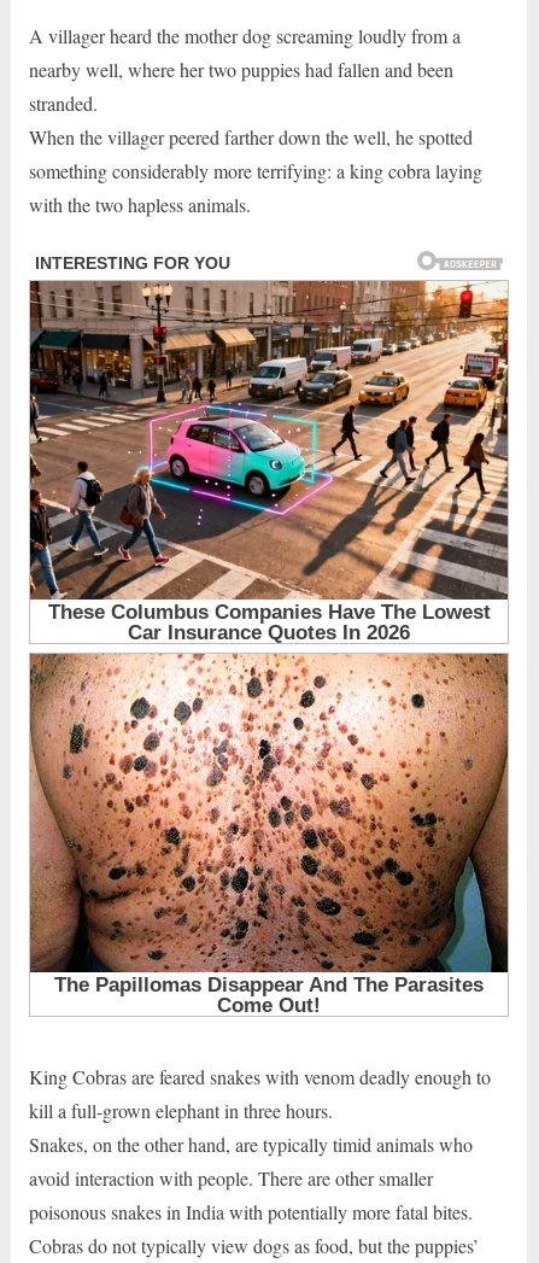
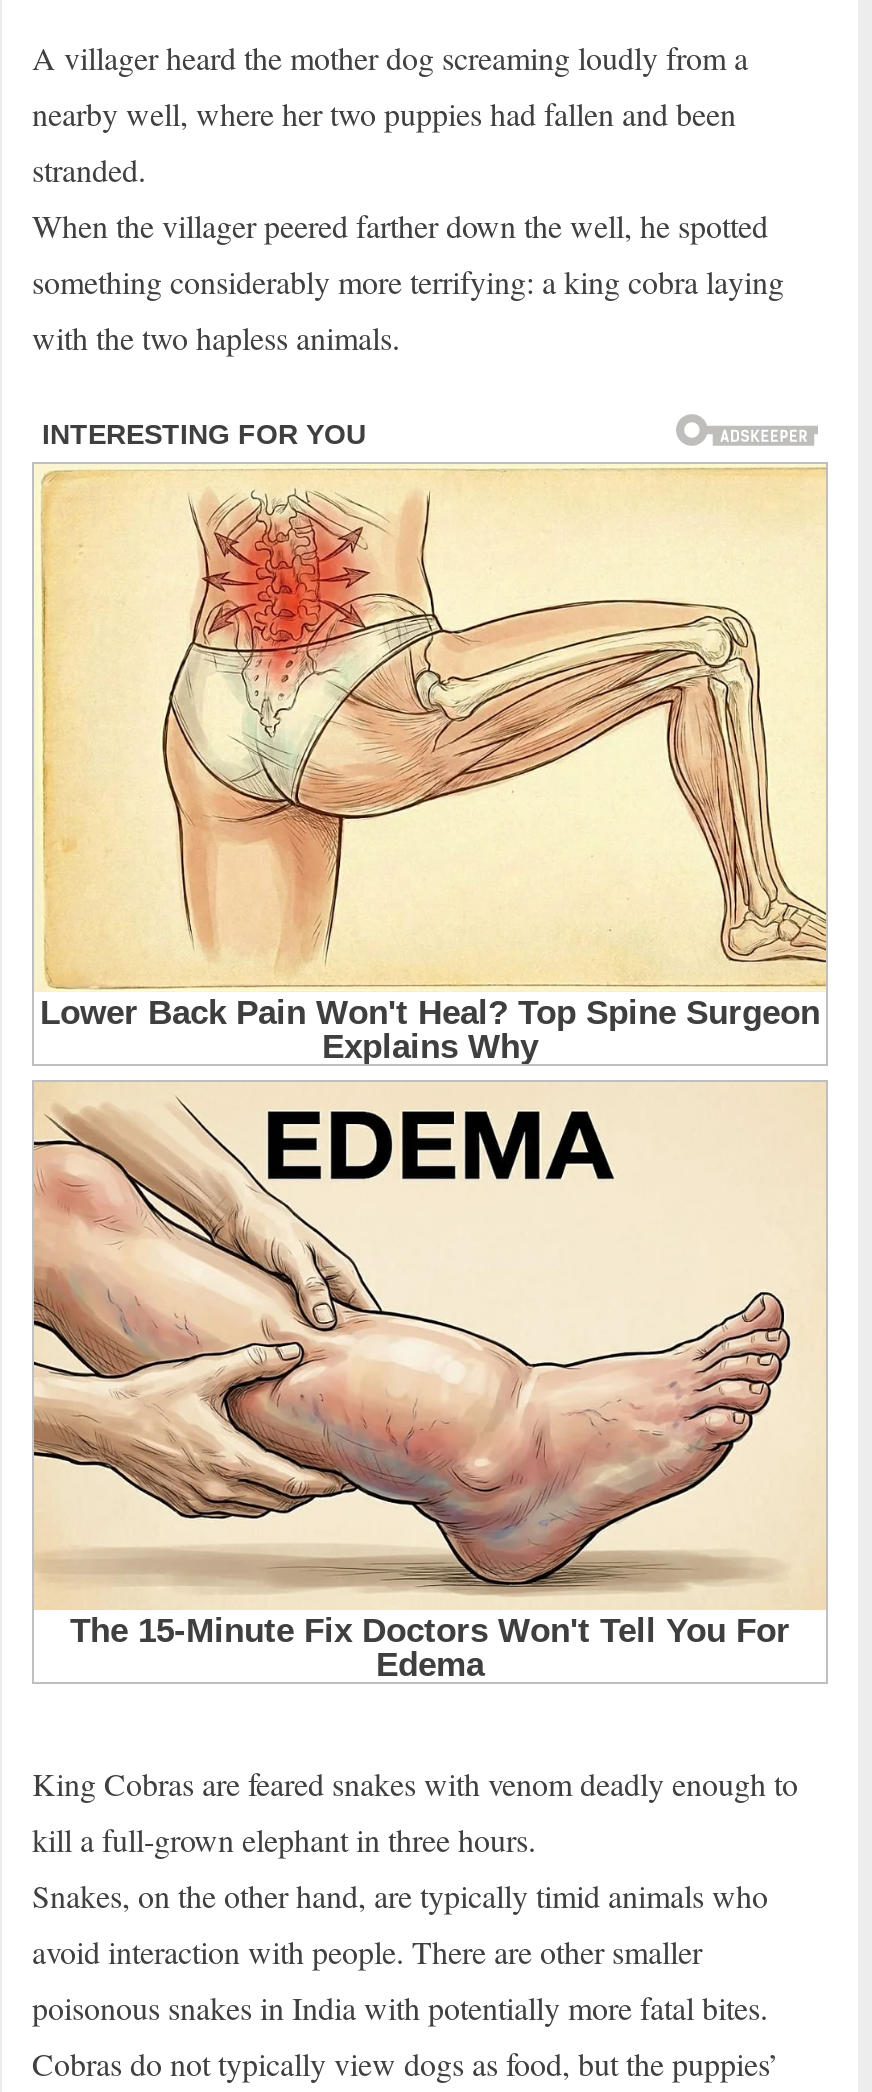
- [image]
+ [image]

- [image]
+ [image]
